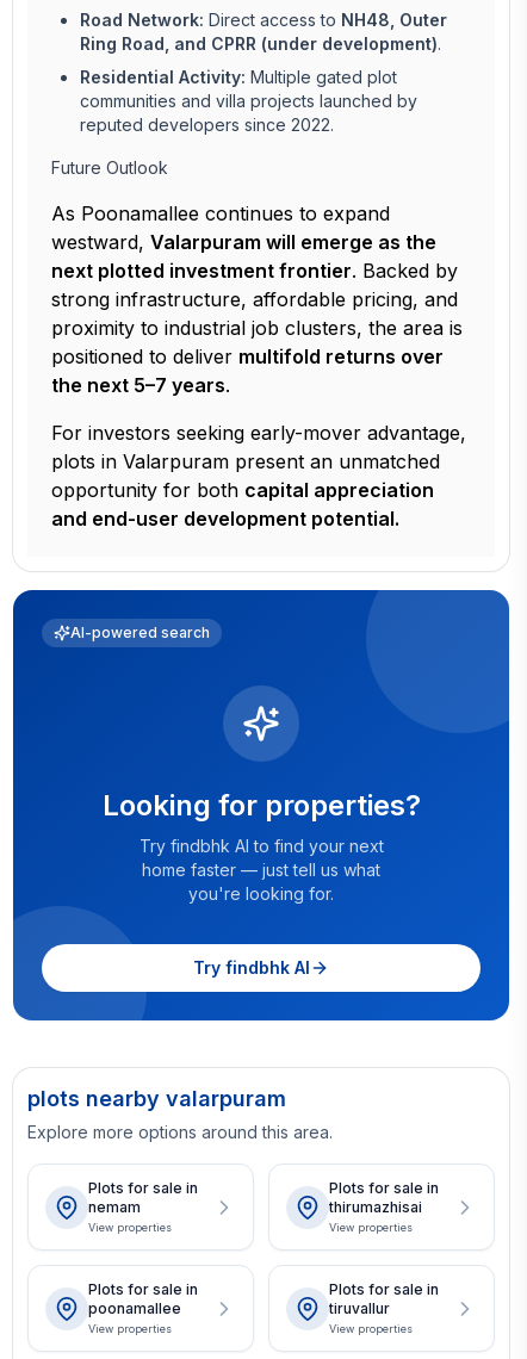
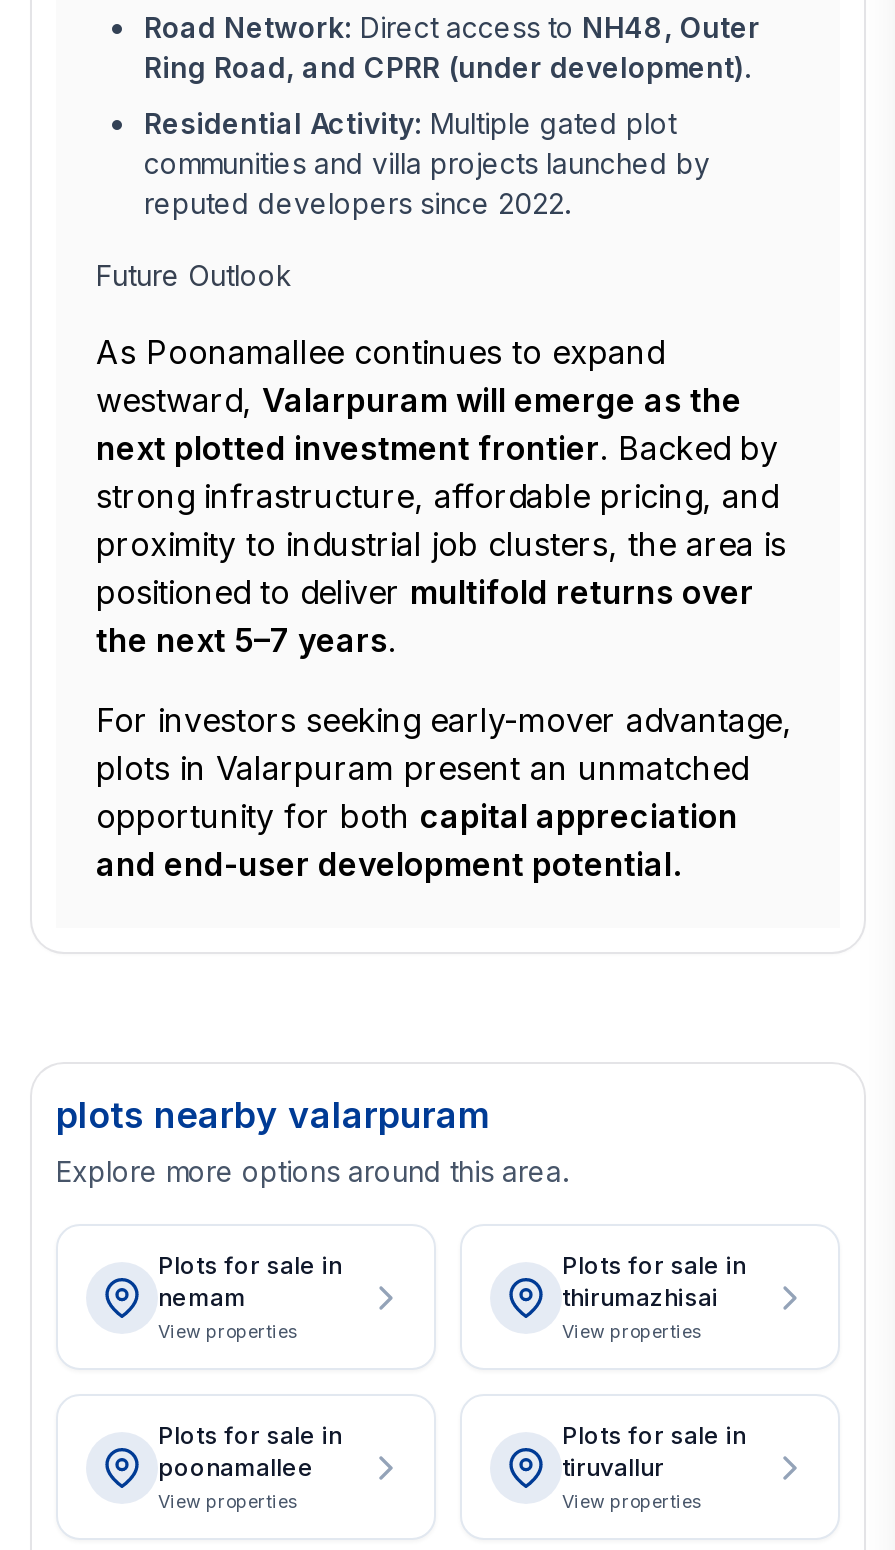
- [image]
- AI-powered search

- Looking for properties?
- Try findbhk AI to find your next
- home faster — just tell us what
- you're looking for.

- Try findbhk AI
